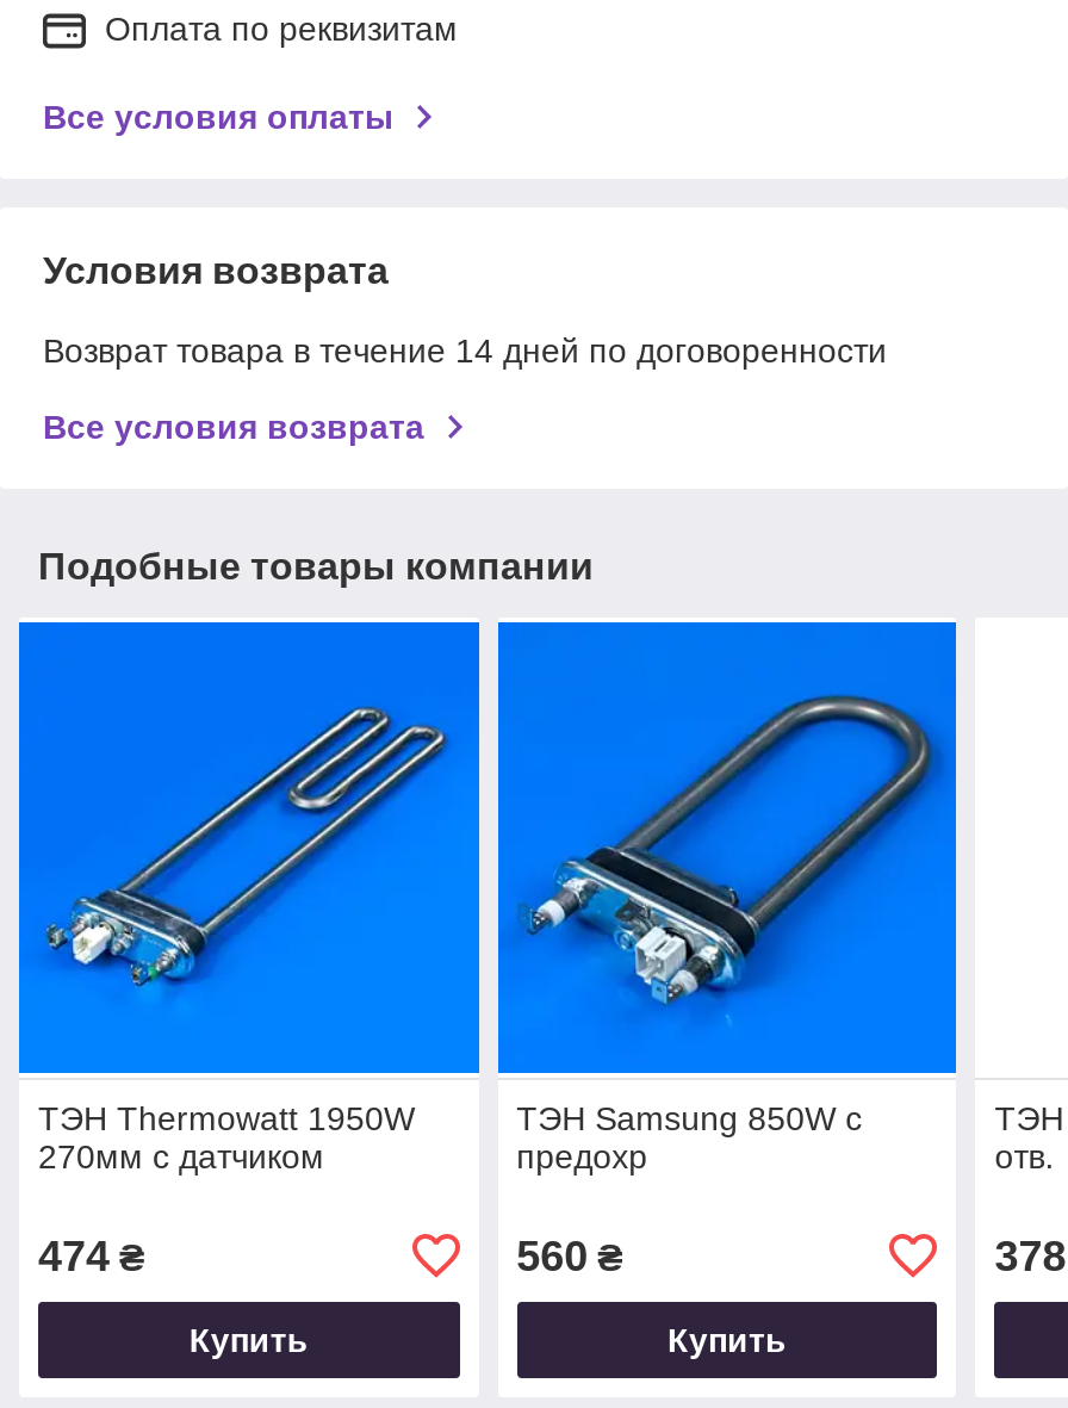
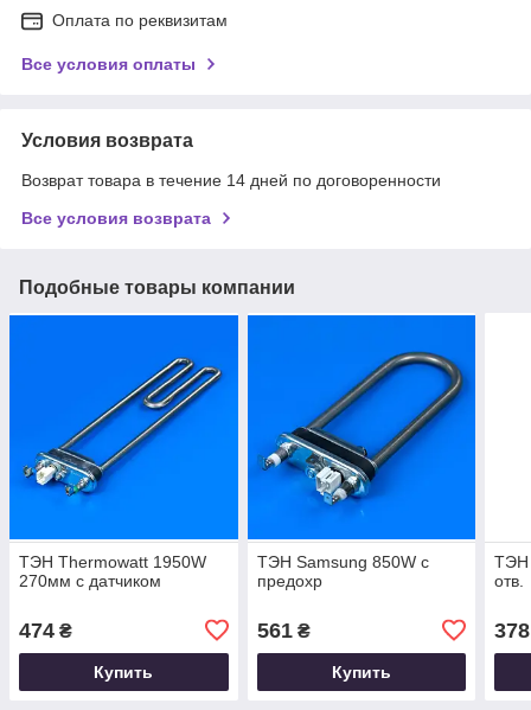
- 560 ₴
+ 561 ₴
